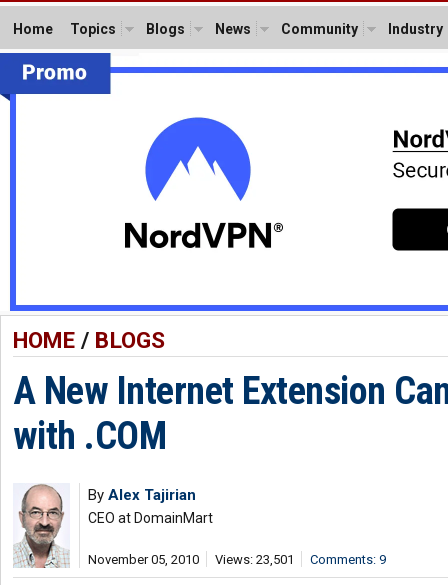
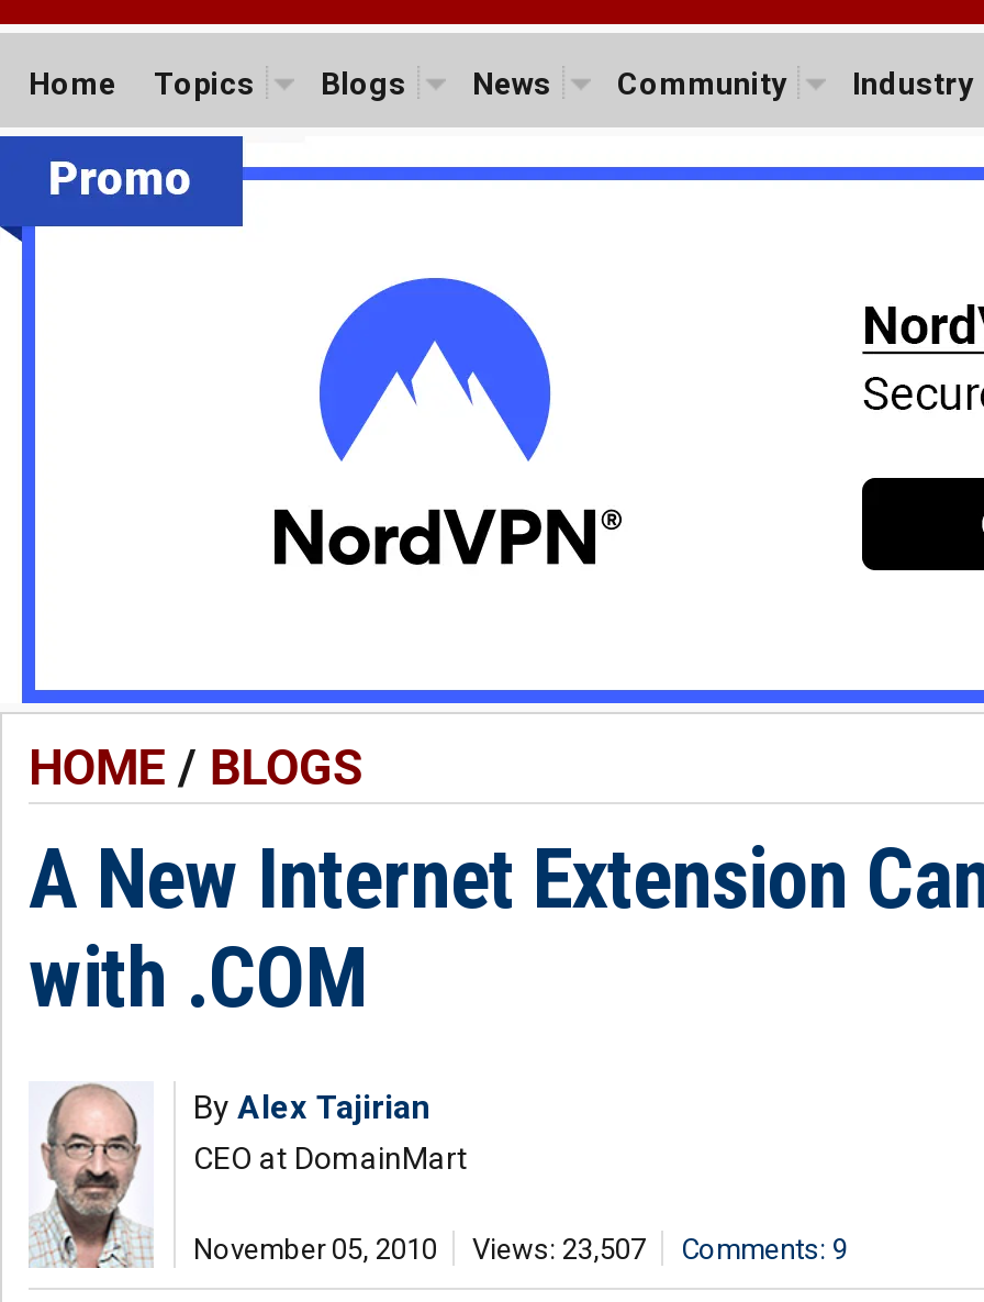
- November 05, 2010 Views: 23,501 Comments: 9
+ November 05, 2010 Views: 23,507 Comments: 9
